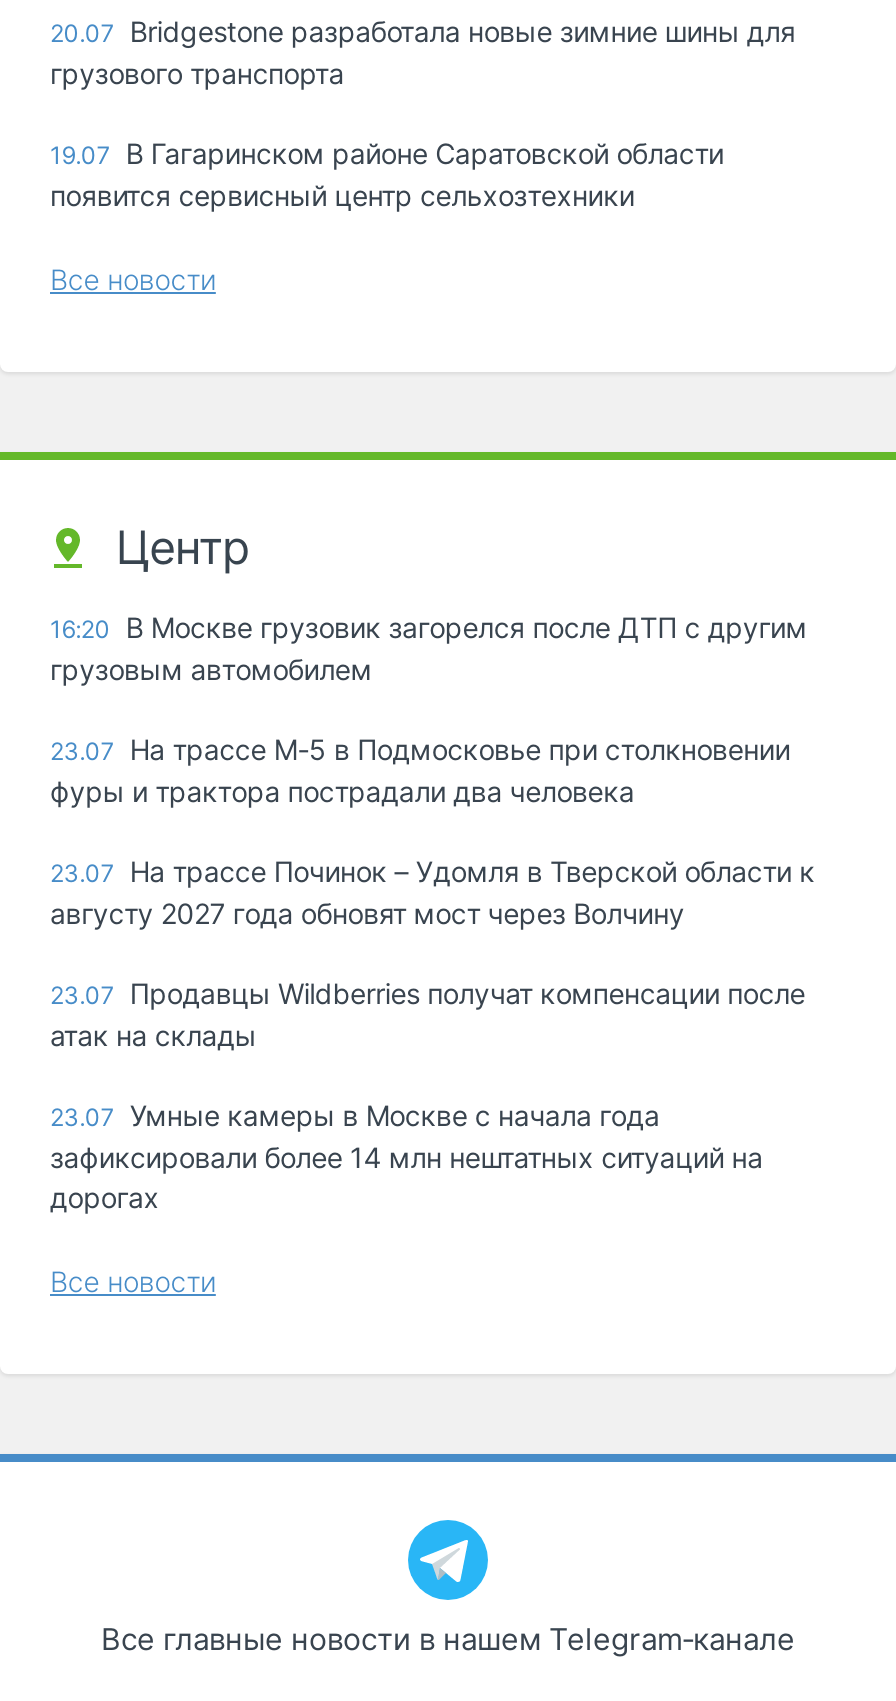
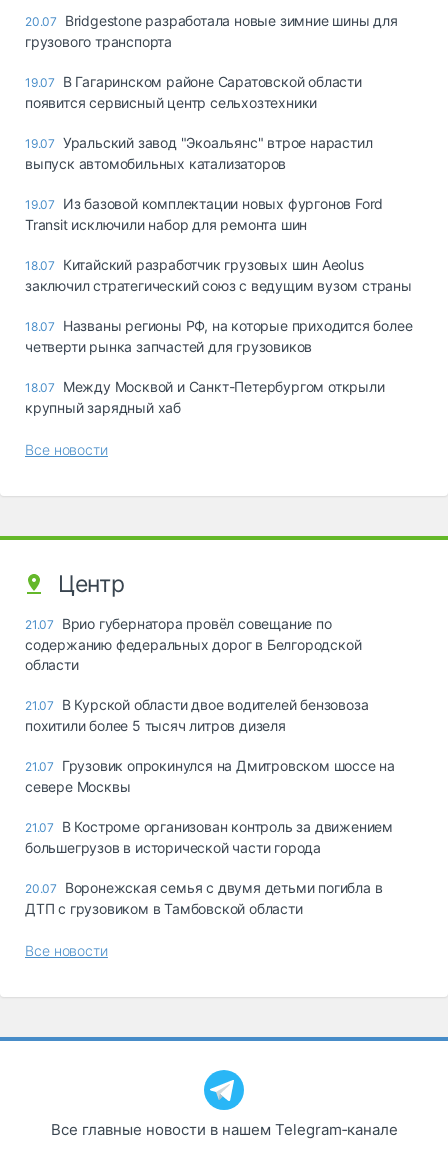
+ 19.07 Уральский завод "Экоальянс" втрое нарастил
+ выпуск автомобильных катализаторов
+ 19.07 Из базовой комплектации новых фургонов Ford
+ Transit исключили набор для ремонта шин
+ 18.07 Китайский разработчик грузовых шин Aeolus
+ заключил стратегический союз с ведущим вузом страны
+ 18.07 Названы регионы РФ, на которые приходится более
+ четверти рынка запчастей для грузовиков
+ 18.07 Между Москвой и Санкт-Петербургом открыли
+ крупный зарядный хаб

- 16:20 В Москве грузовик загорелся после ДТП с другим
- грузовым автомобилем
+ 21.07 Врио губернатора провёл совещание по
+ содержанию федеральных дорог в Белгородской
+ области

- 23.07 На трассе М-5 в Подмосковье при столкновении
- фуры и трактора пострадали два человека
+ 21.07 В Курской области двое водителей бензовоза
+ похитили более 5 тысяч литров дизеля

- 23.07 На трассе Починок – Удомля в Тверской области к
- августу 2027 года обновят мост через Волчину
+ 21.07 Грузовик опрокинулся на Дмитровском шоссе на
+ севере Москвы

- 23.07 Продавцы Wildberries получат компенсации после
- атак на склады
+ 21.07 В Костроме организован контроль за движением
+ большегрузов в исторической части города

- 23.07 Умные камеры в Москве с начала года
- зафиксировали более 14 млн нештатных ситуаций на
- дорогах
+ 20.07 Воронежская семья с двумя детьми погибла в
+ ДТП с грузовиком в Тамбовской области
